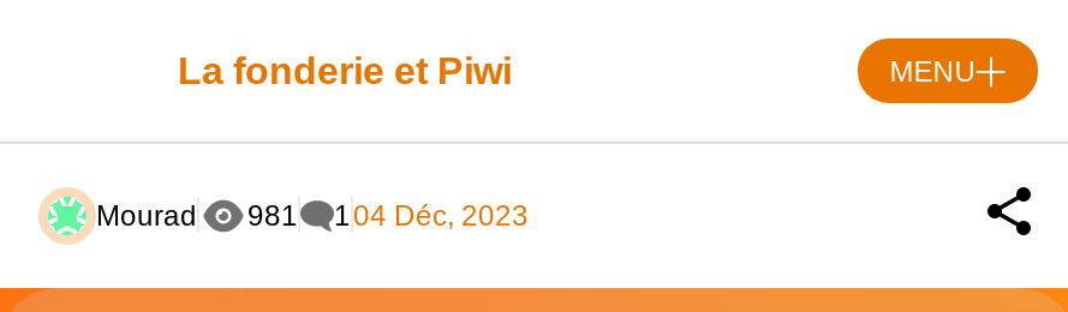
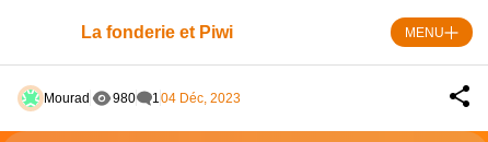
- Mourad 981 1 04 Déc, 2023
+ Mourad 980 1 04 Déc, 2023
